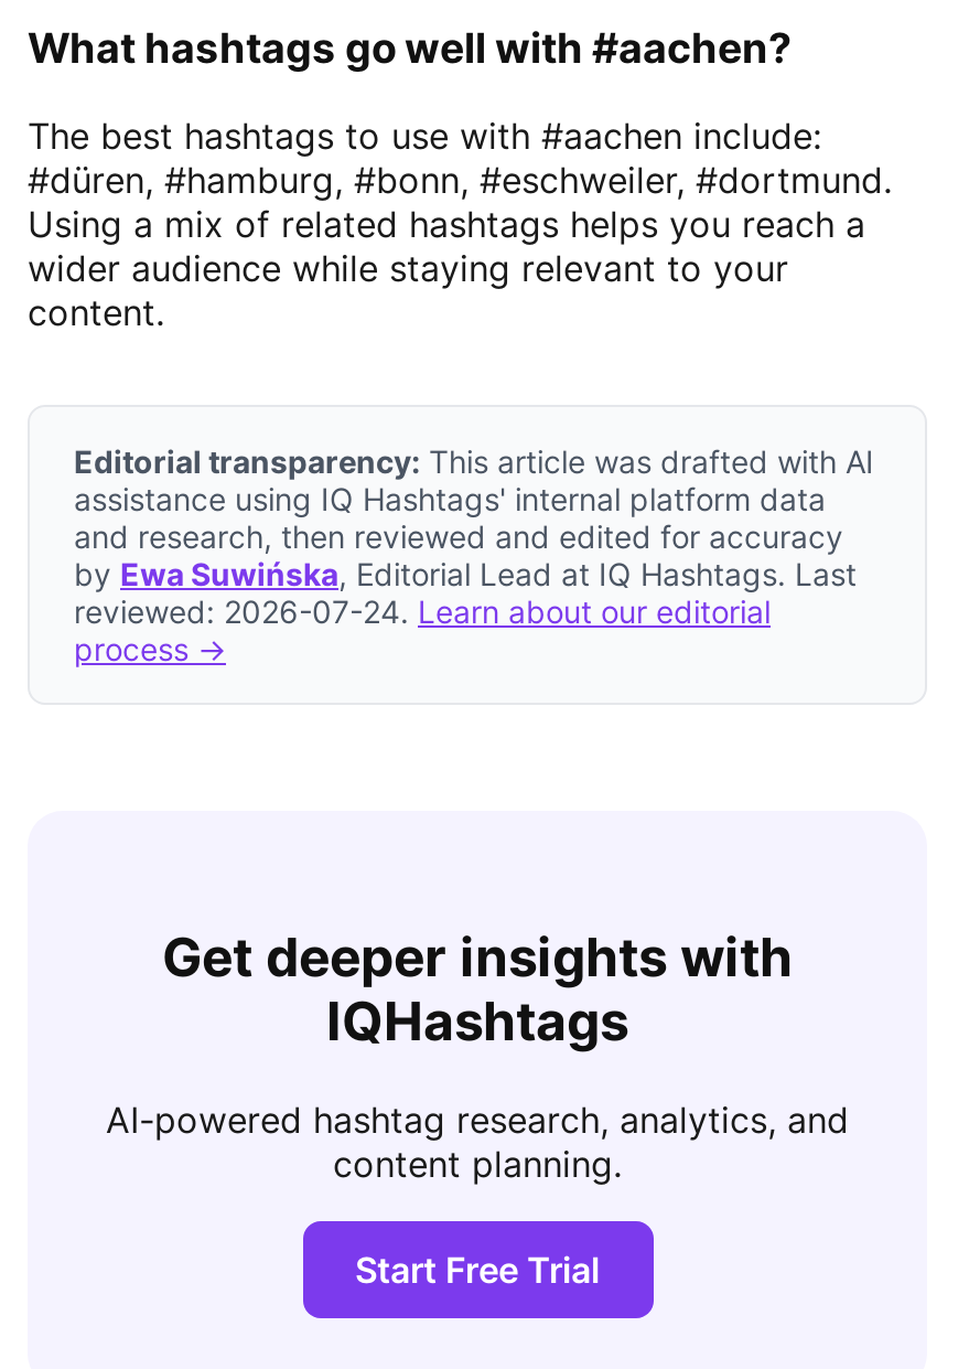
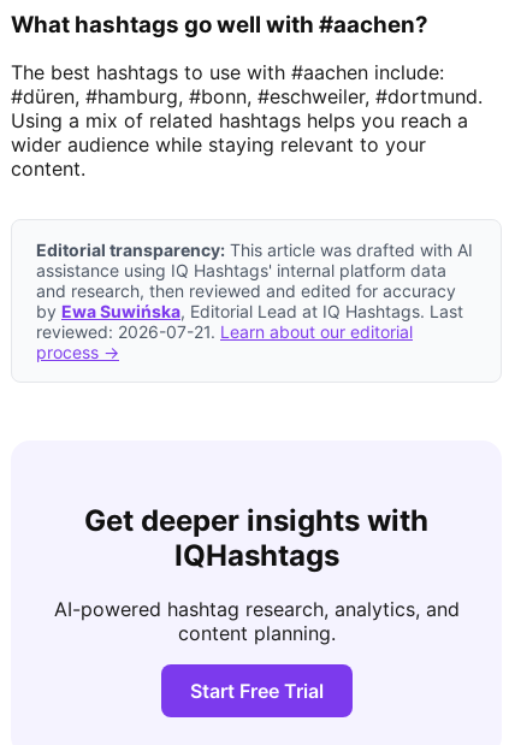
- reviewed: 2026-07-24. Learn about our editorial
+ reviewed: 2026-07-21. Learn about our editorial
